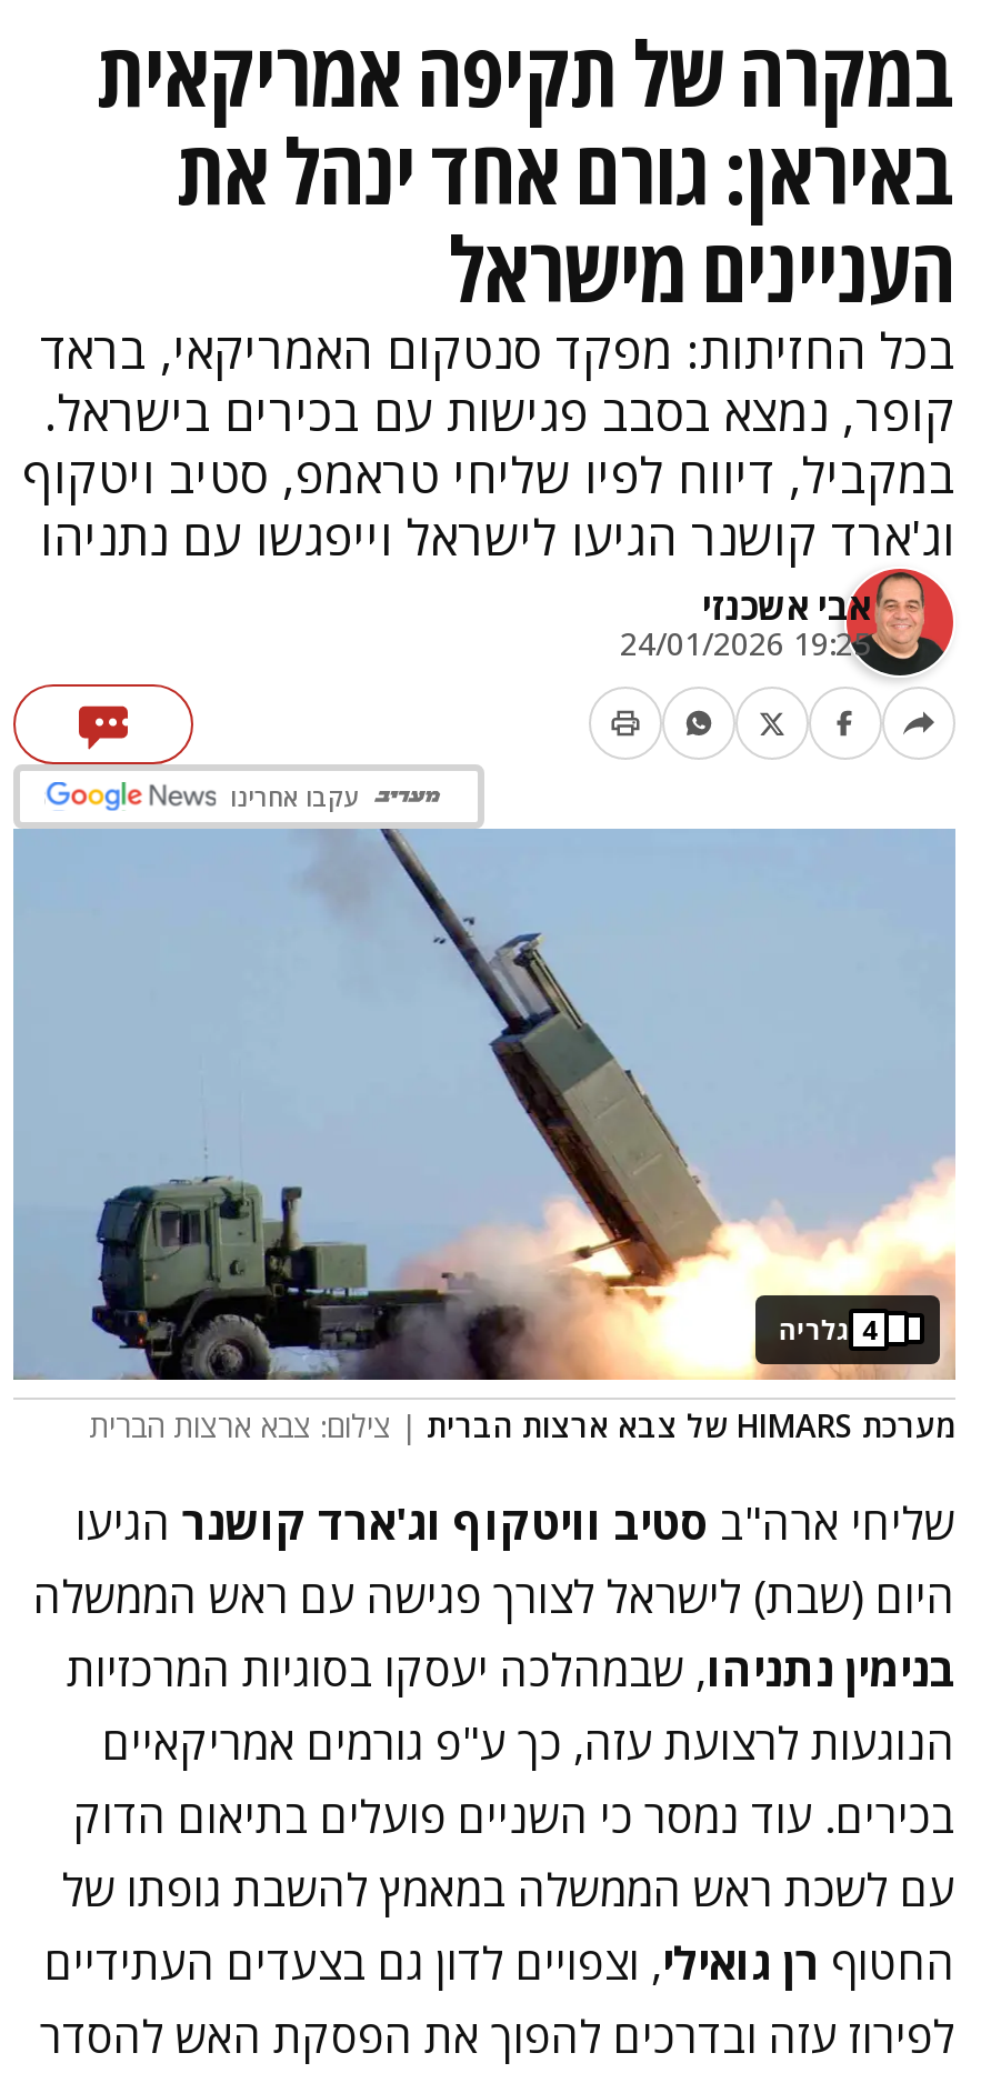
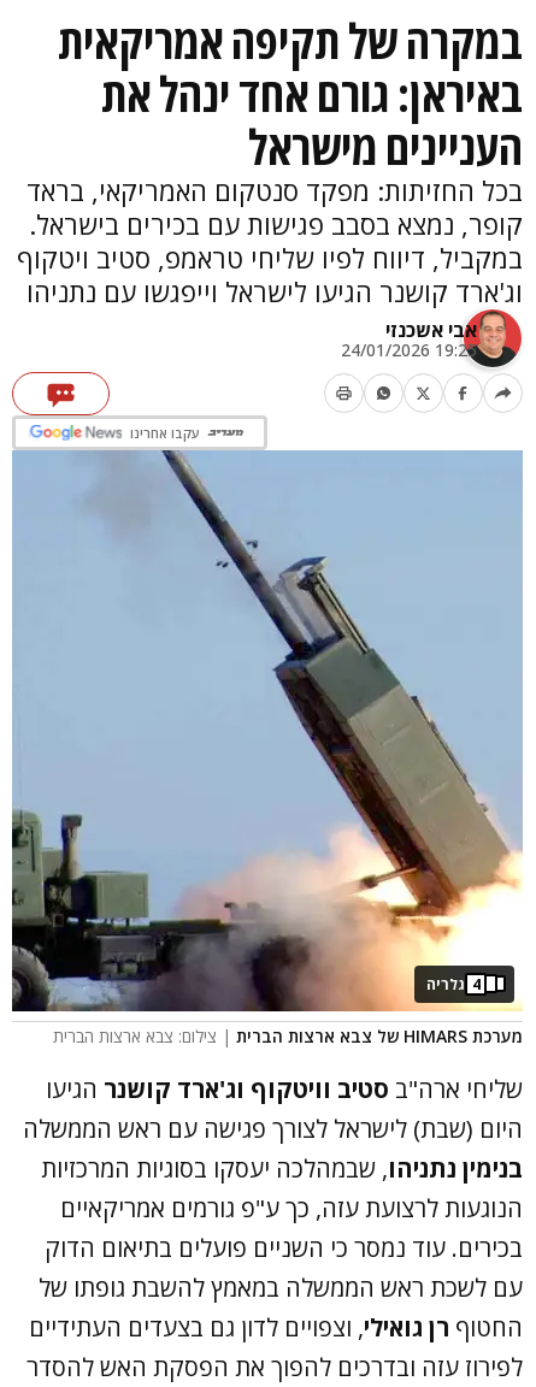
- [image]
+ [image]
